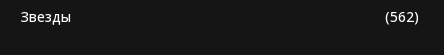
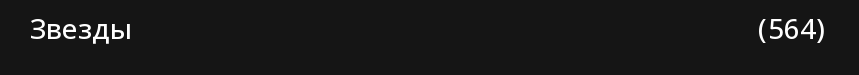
- (562)
+ (564)
